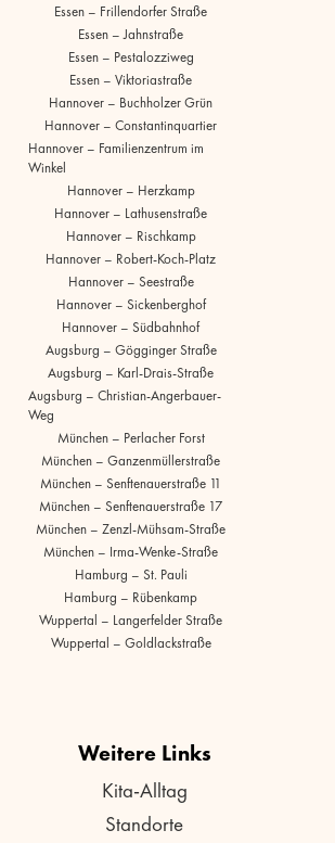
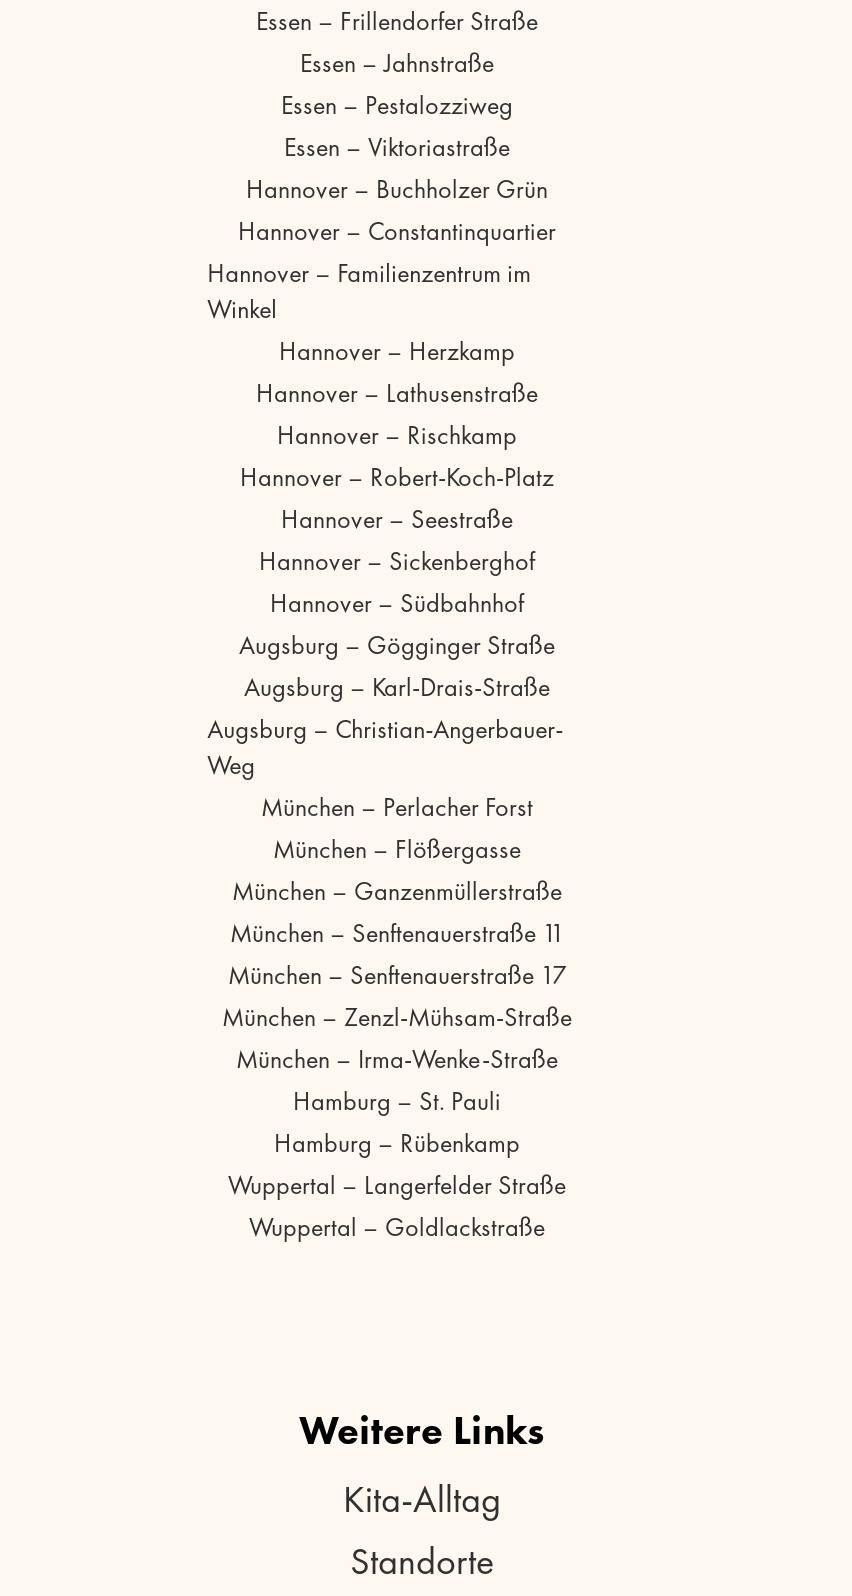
+ München – Flößergasse
